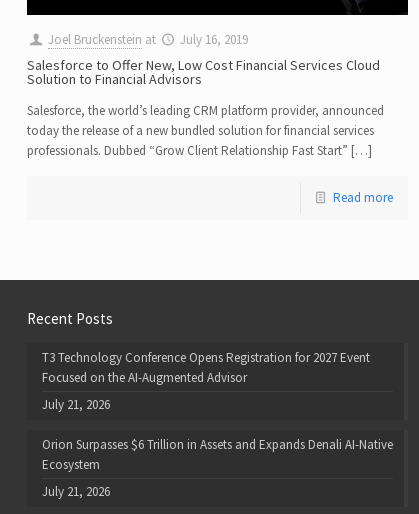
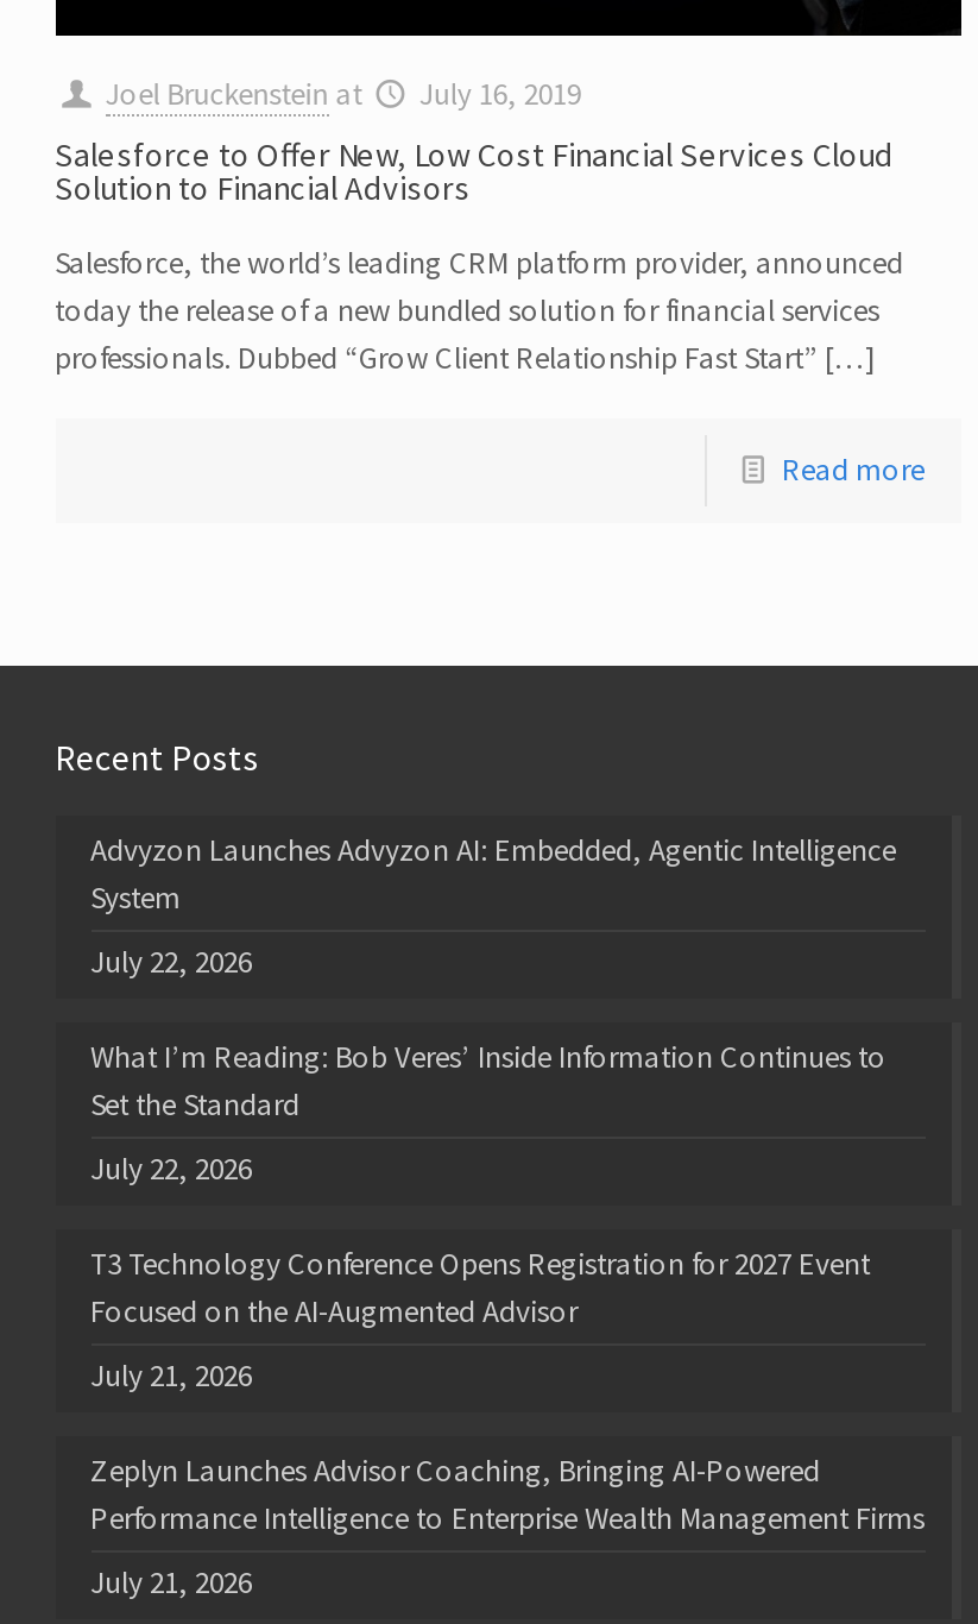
+ Advyzon Launches Advyzon AI: Embedded, Agentic Intelligence
+ System
+ July 22, 2026
+ What I’m Reading: Bob Veres’ Inside Information Continues to
+ Set the Standard
+ July 22, 2026

- Orion Surpasses $6 Trillion in Assets and Expands Denali AI-Native
- Ecosystem
+ Zeplyn Launches Advisor Coaching, Bringing AI-Powered
+ Performance Intelligence to Enterprise Wealth Management Firms
